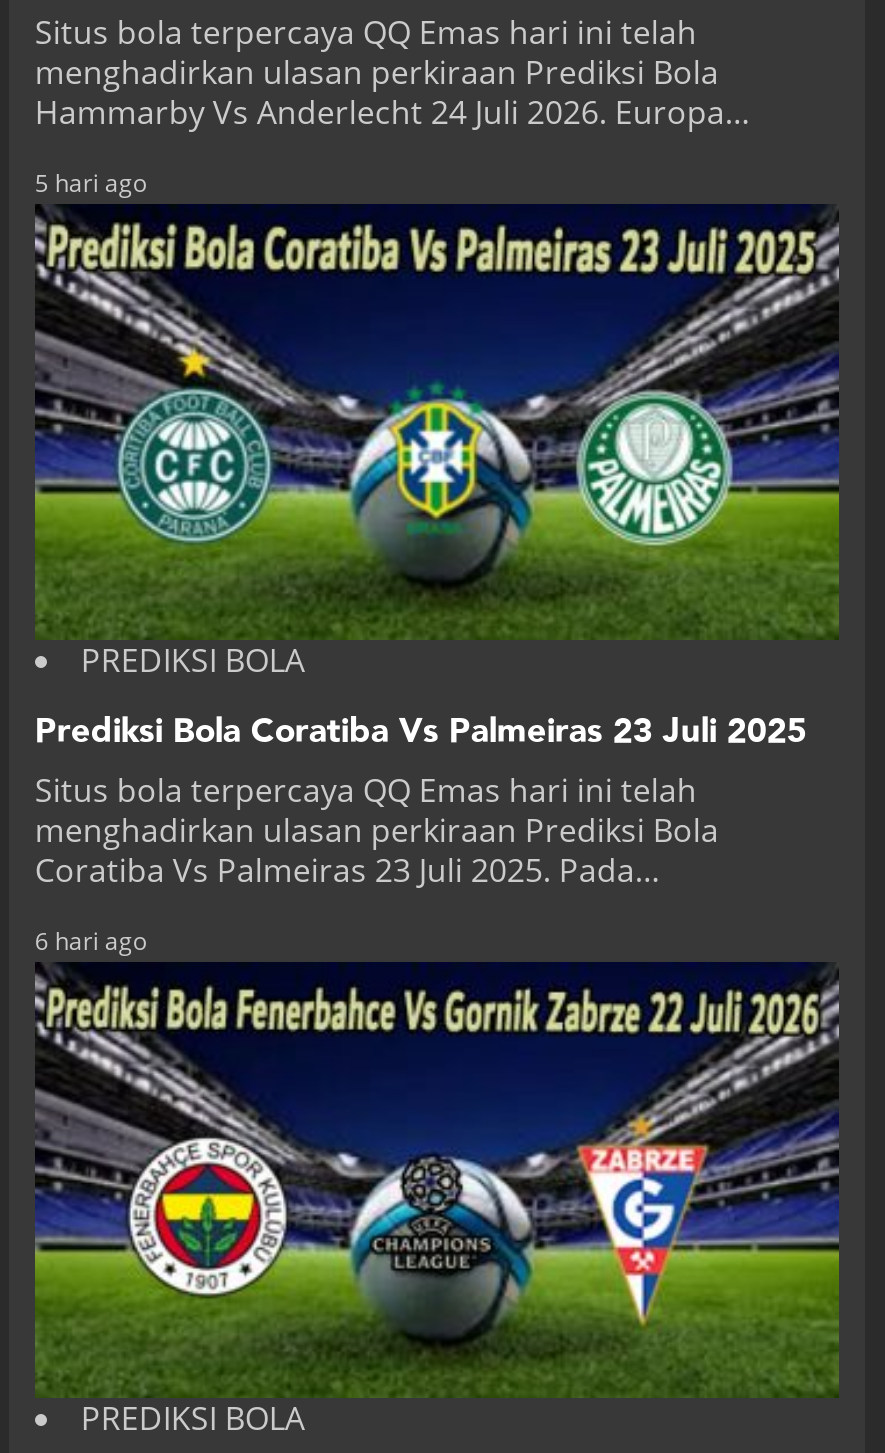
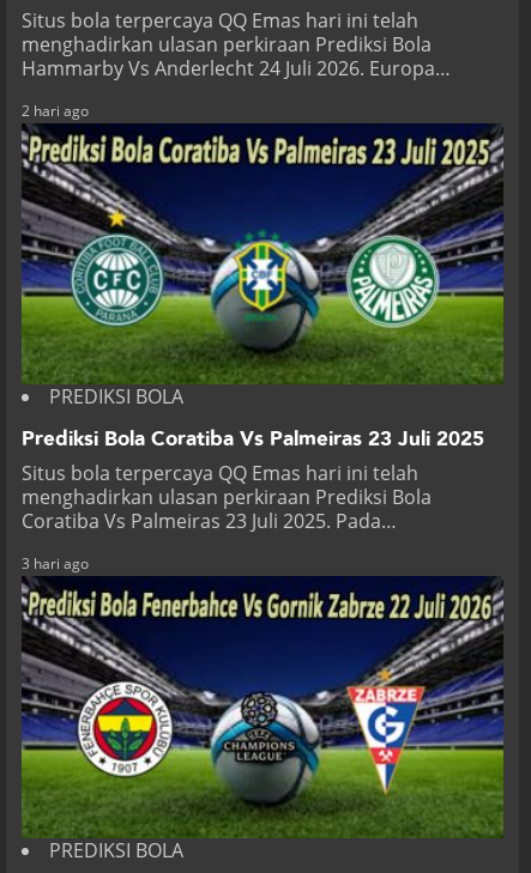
- 5 hari ago
+ 2 hari ago

- 6 hari ago
+ 3 hari ago
